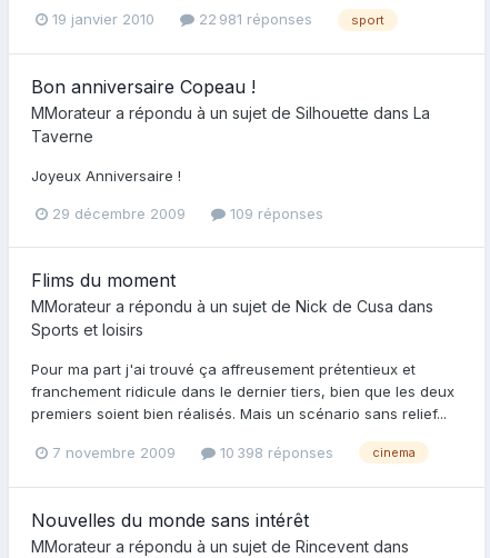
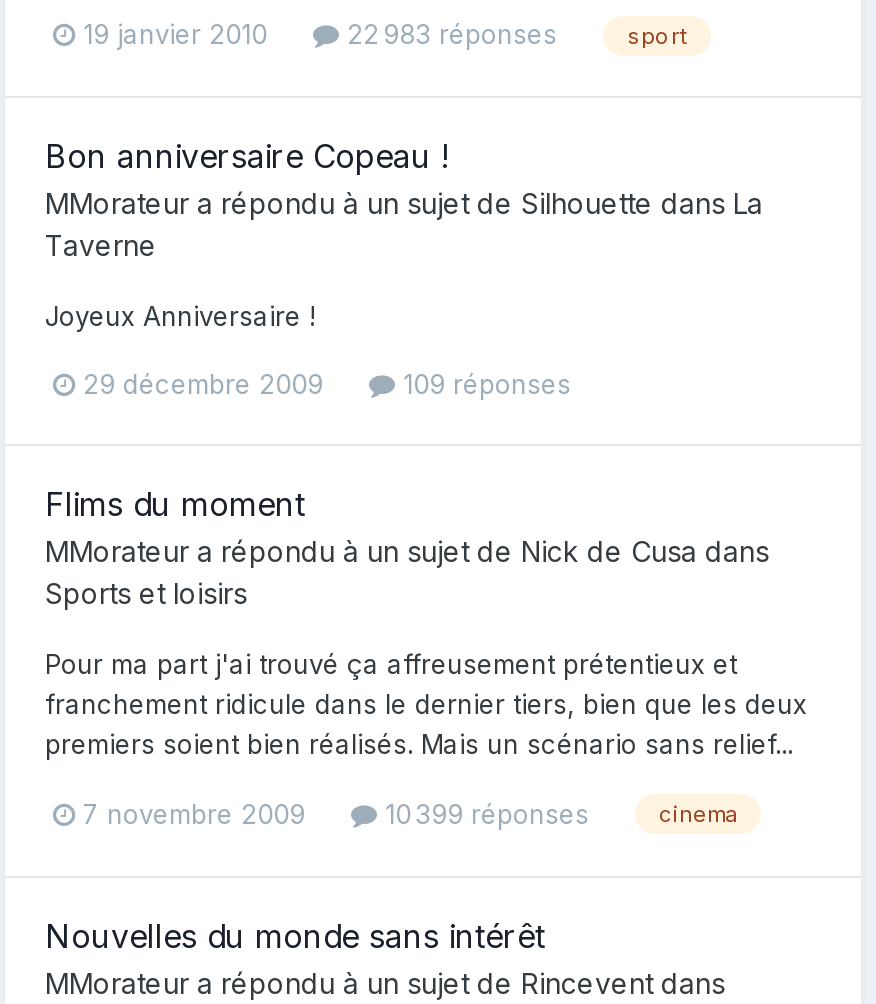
- 22 981 réponses
+ 22 983 réponses

- 10 398 réponses
+ 10 399 réponses
